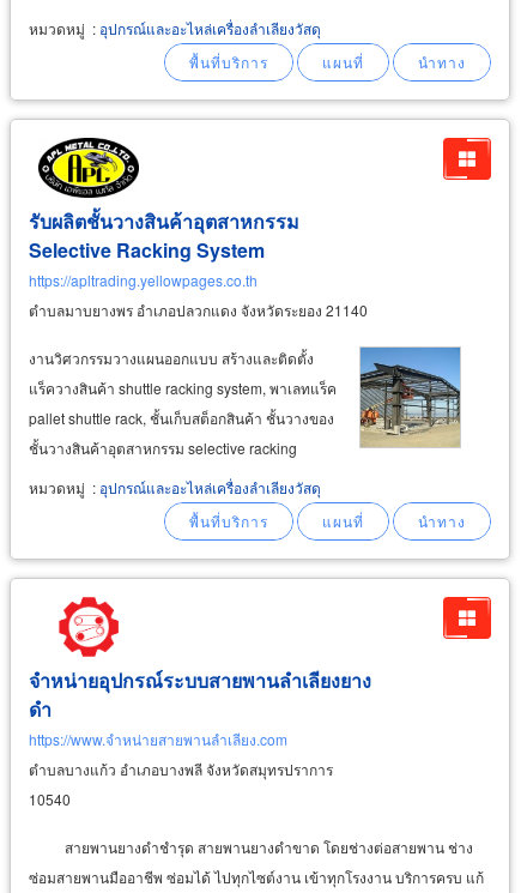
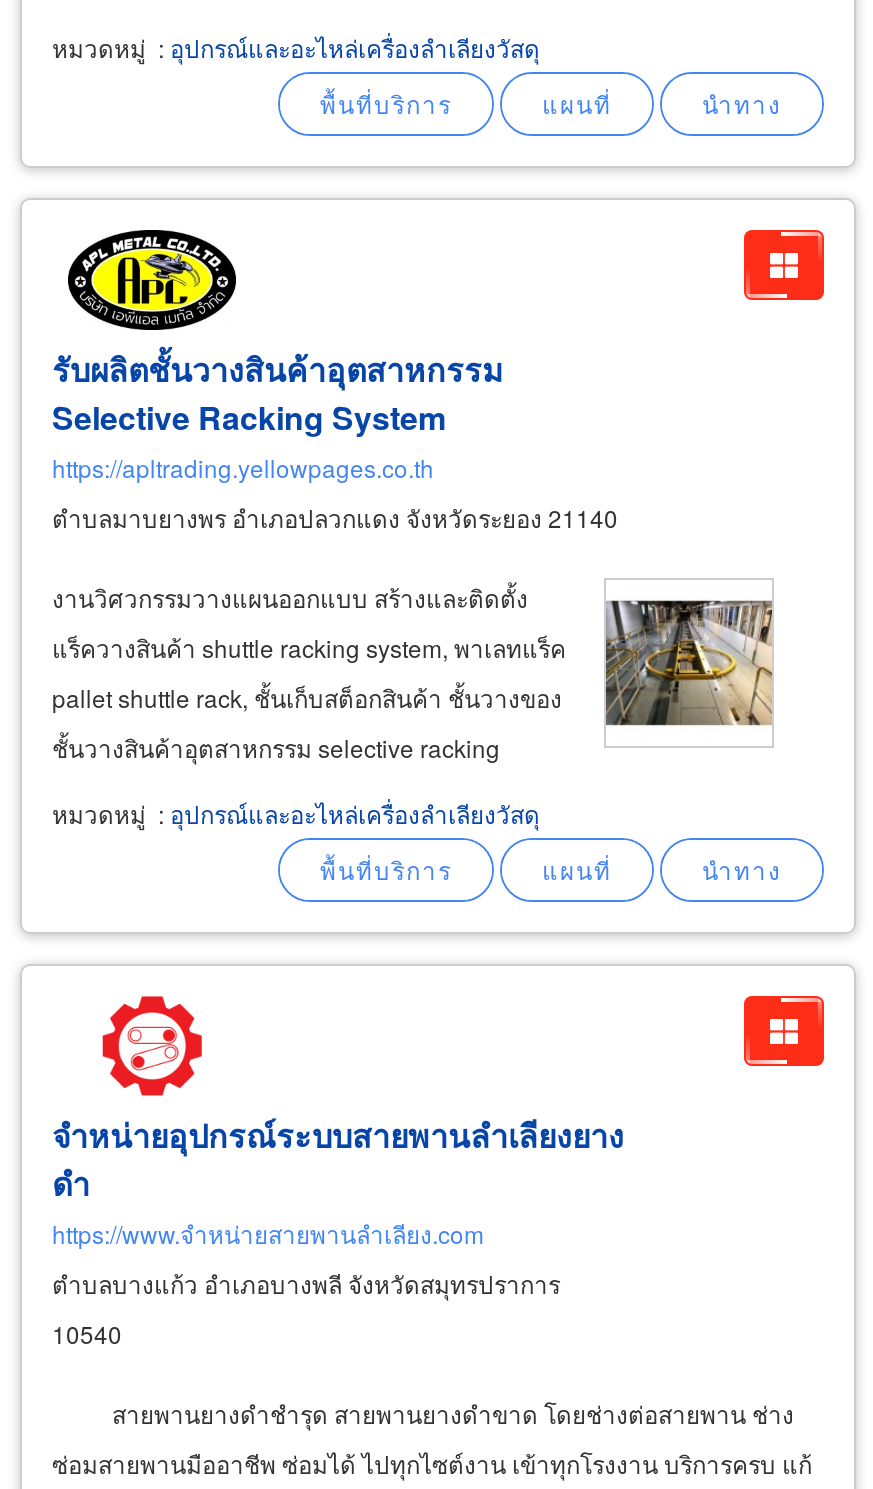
- [image]
+ [image]
